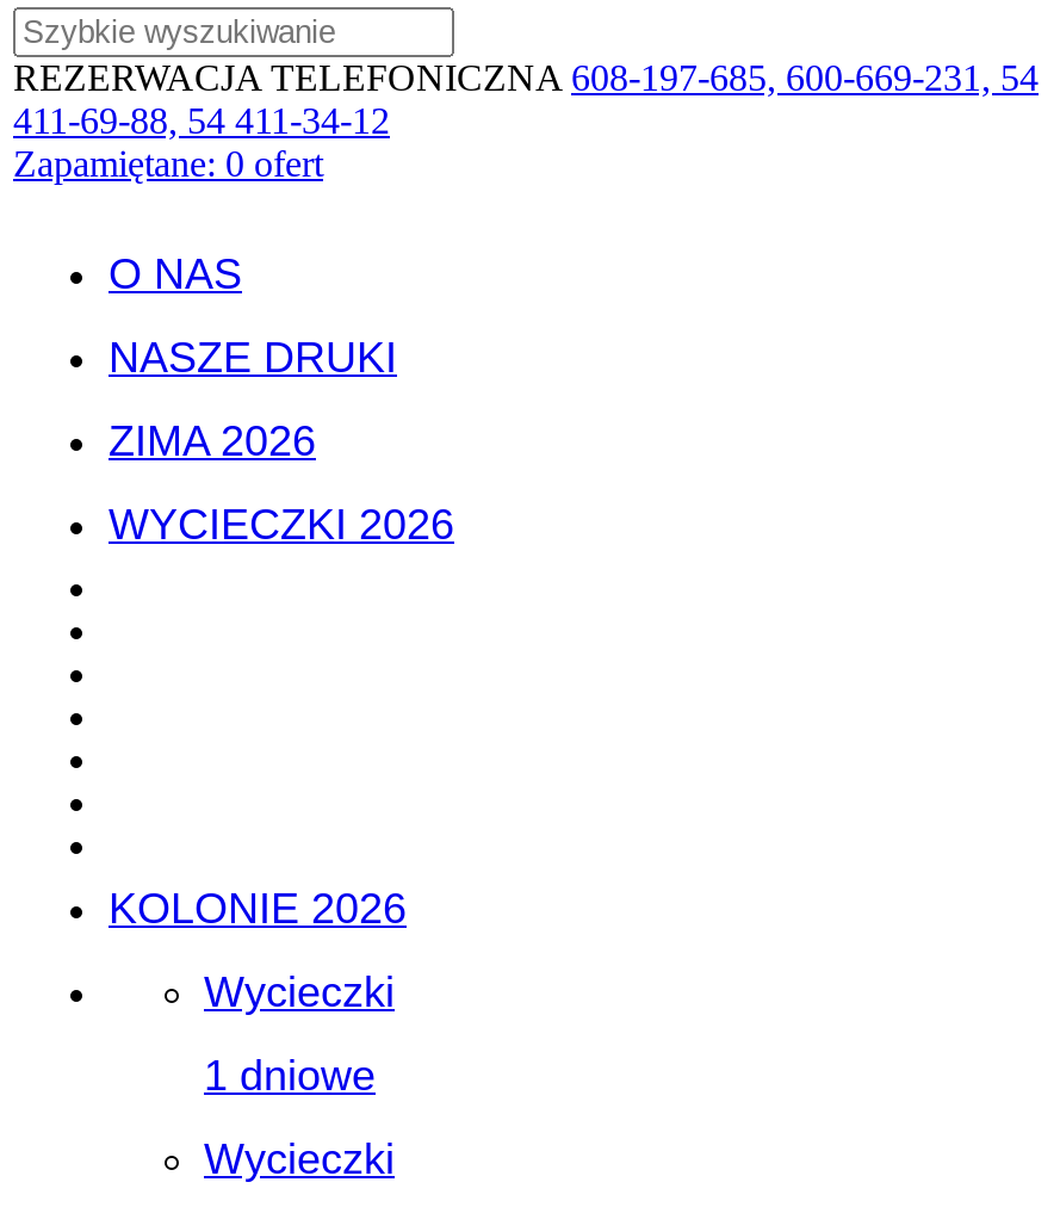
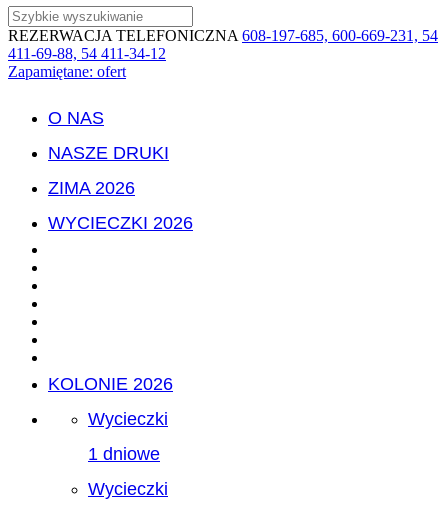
- Zapamiętane: 0 ofert
+ Zapamiętane: ofert
